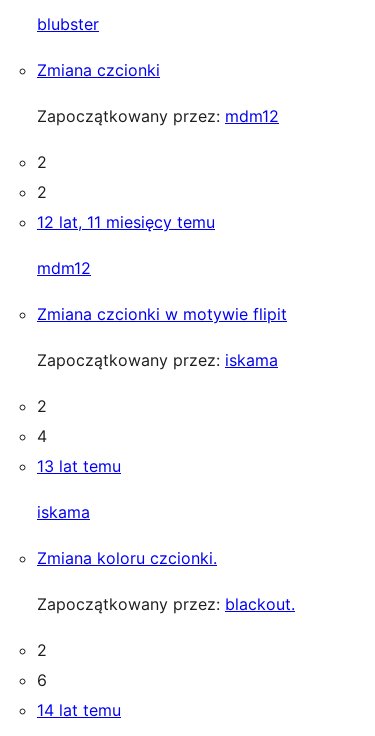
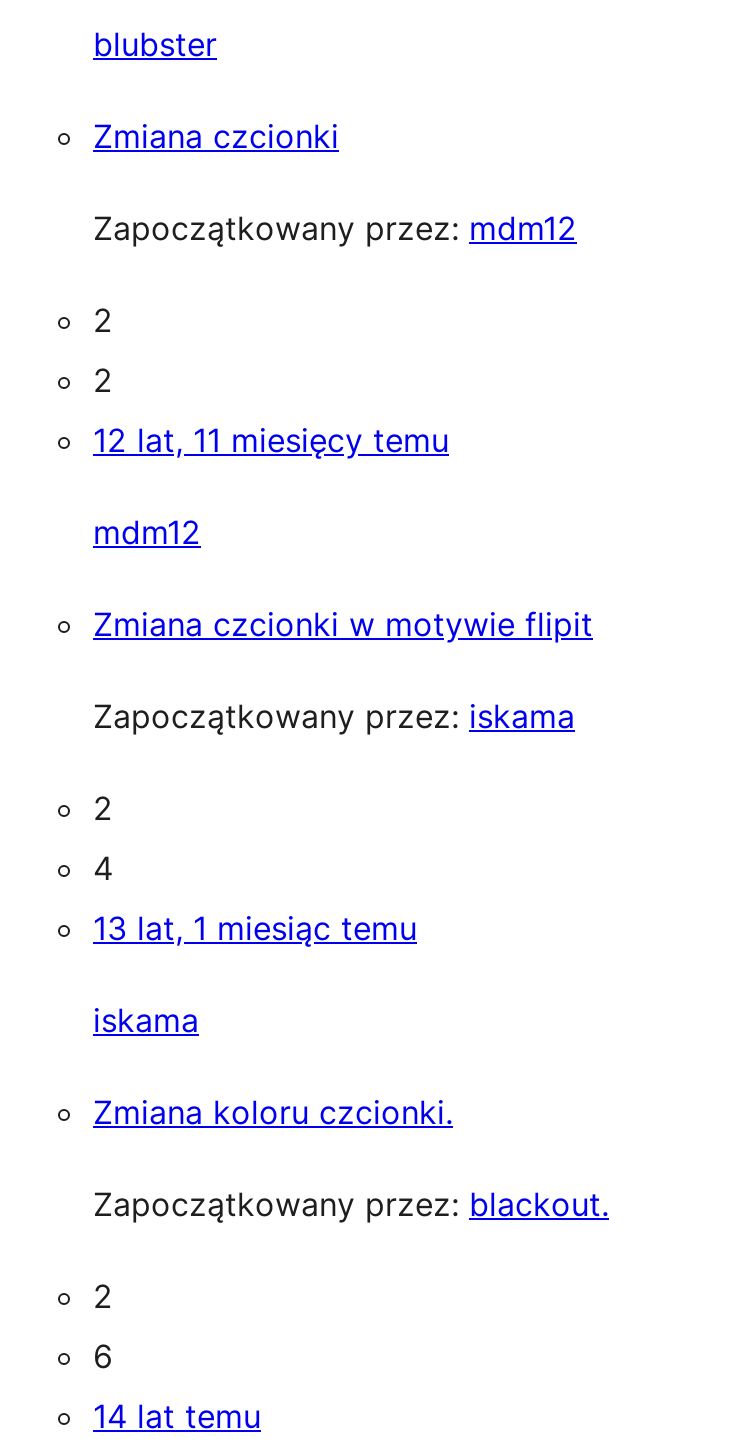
- 13 lat temu
+ 13 lat, 1 miesiąc temu
